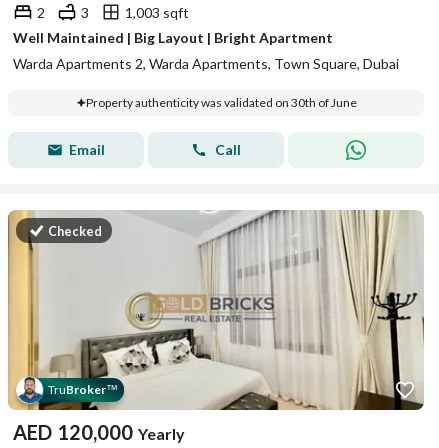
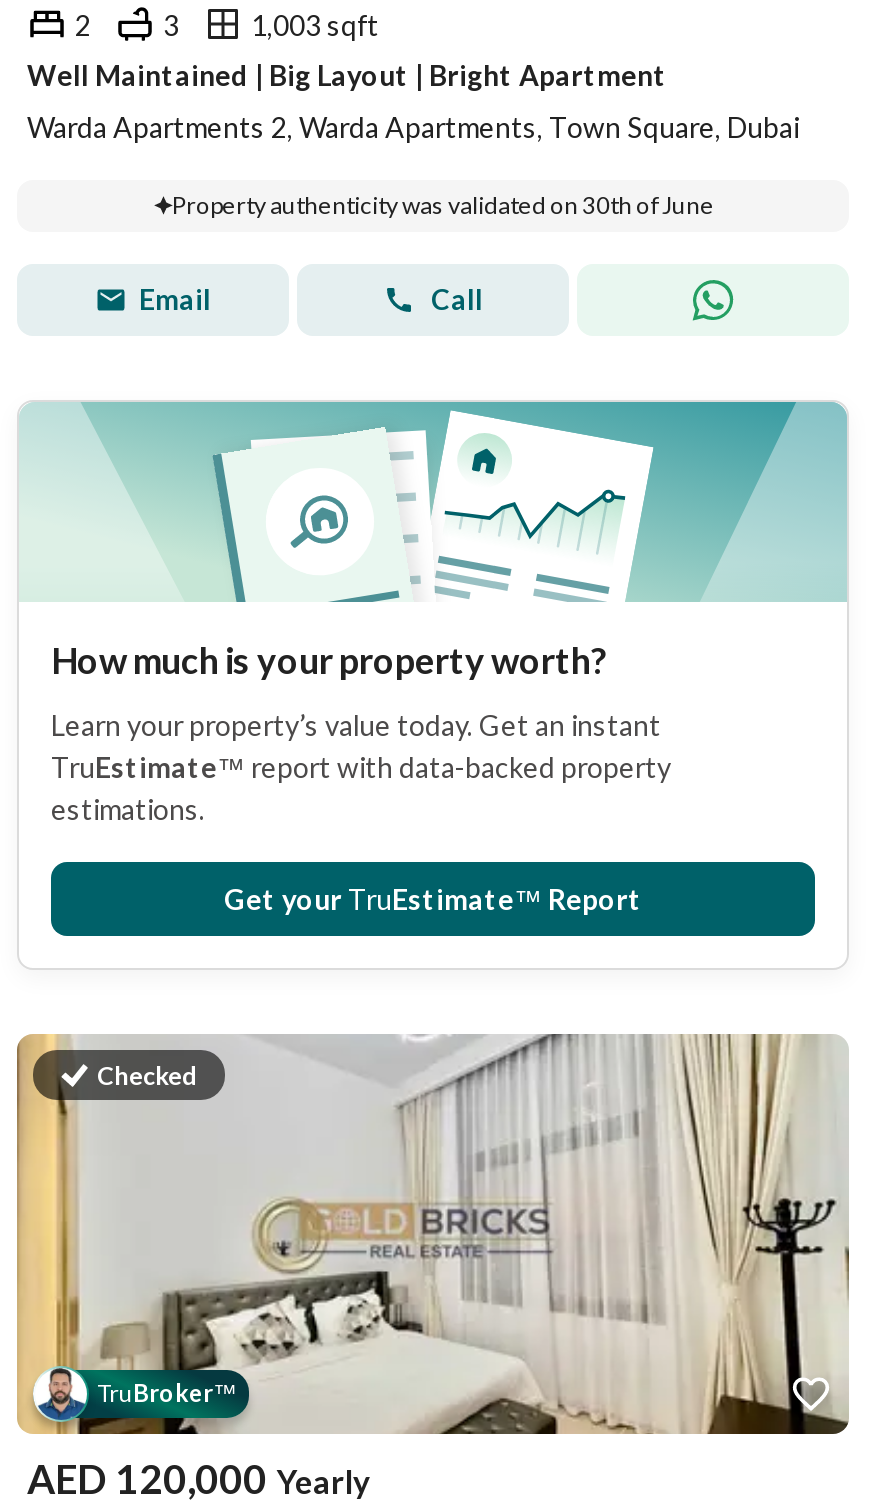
+ [image]
+ How much is your property worth?
+ Learn your property’s value today. Get an instant
+ TruEstimate™ report with data-backed property
+ estimations.
+ Get your TruEstimate™ Report
